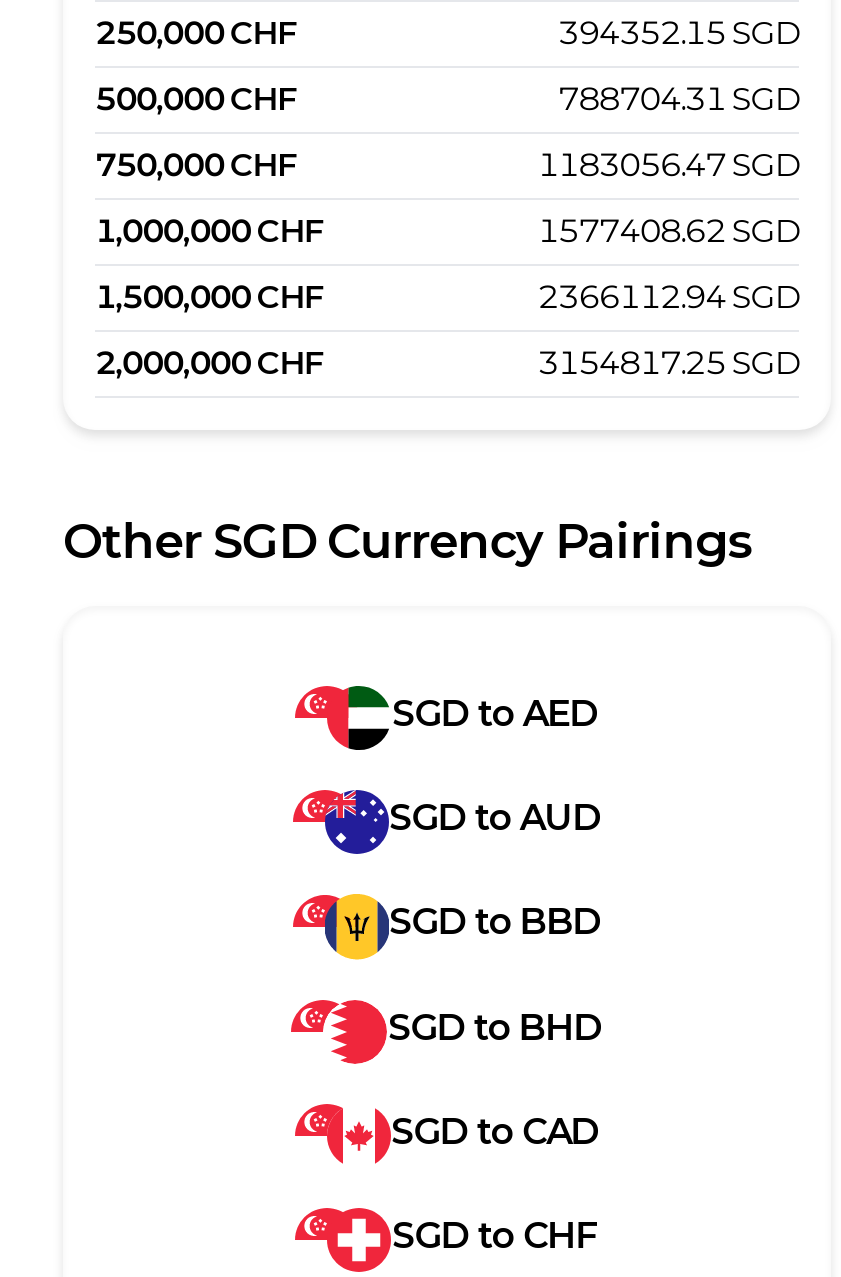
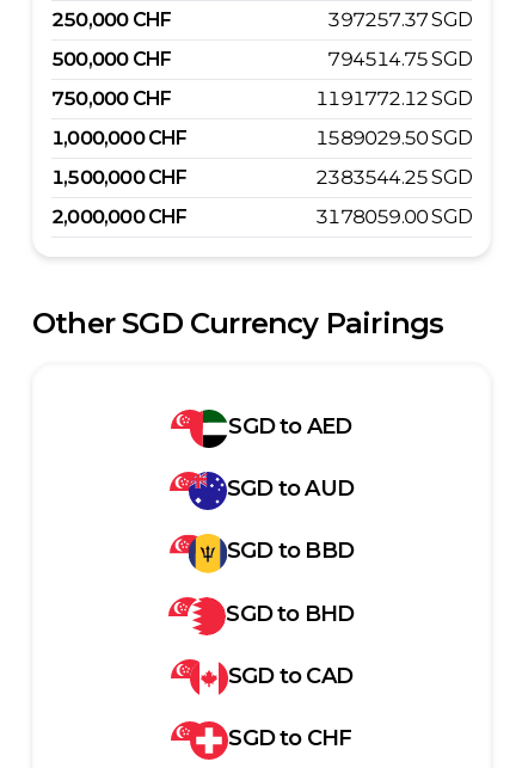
- 394352.15 SGD
+ 397257.37 SGD

- 788704.31 SGD
+ 794514.75 SGD

- 1183056.47 SGD
+ 1191772.12 SGD

- 1577408.62 SGD
+ 1589029.50 SGD

- 2366112.94 SGD
+ 2383544.25 SGD

- 3154817.25 SGD
+ 3178059.00 SGD
